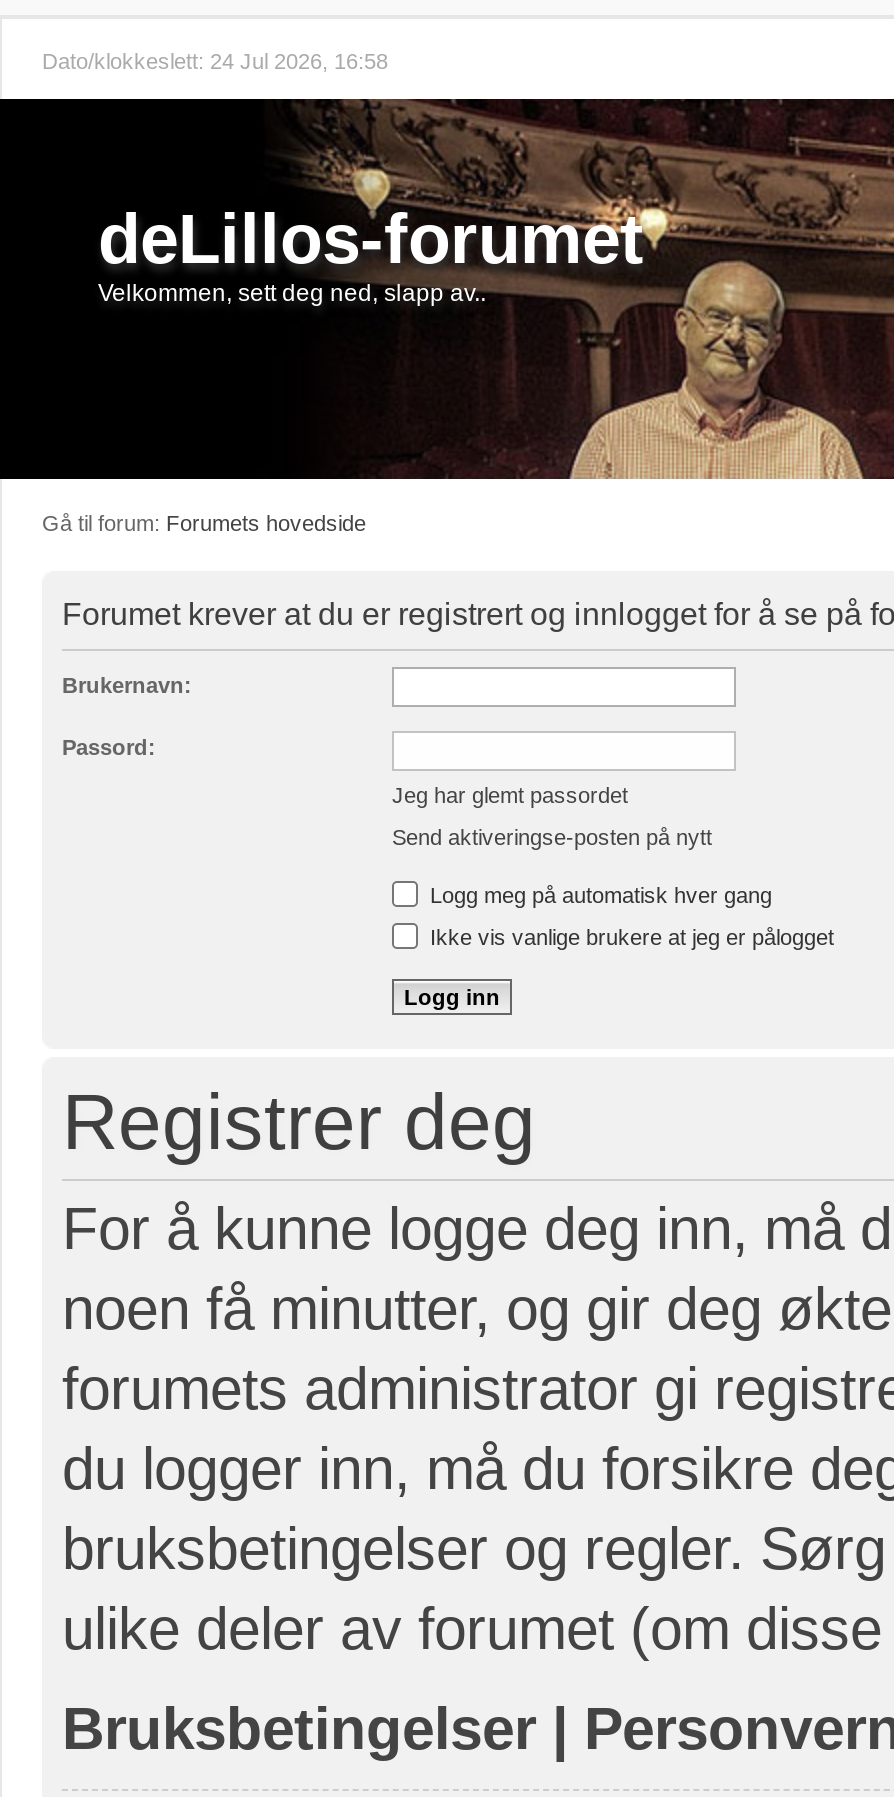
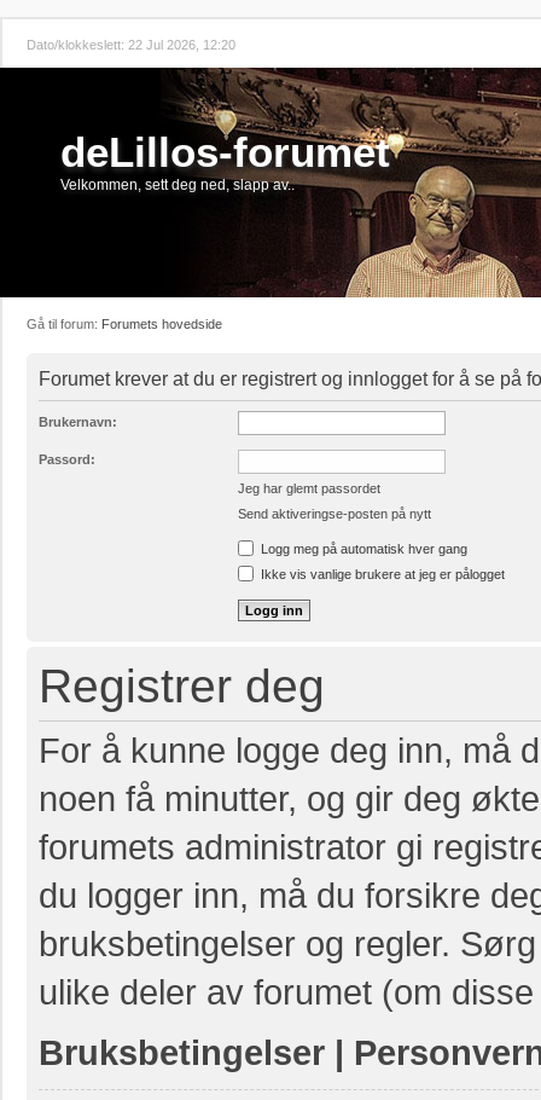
- Dato/klokkeslett: 24 Jul 2026, 16:58
+ Dato/klokkeslett: 22 Jul 2026, 12:20
